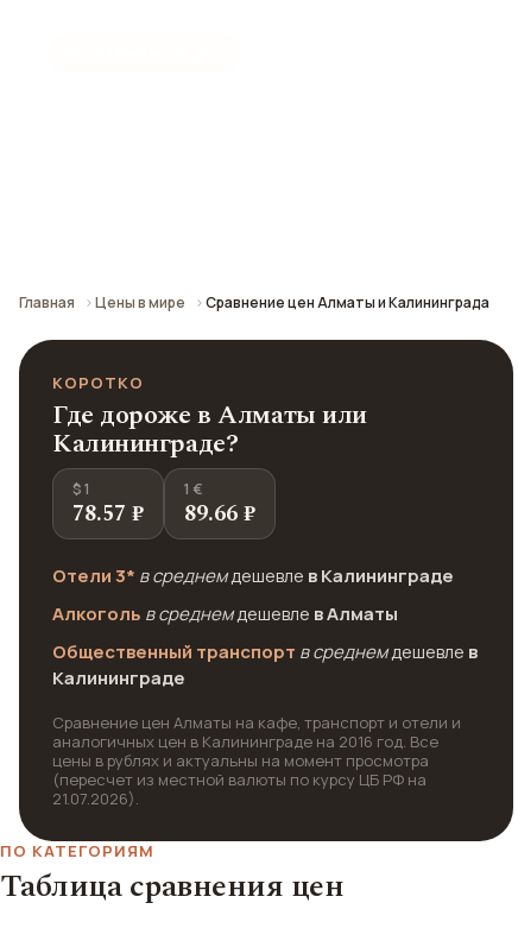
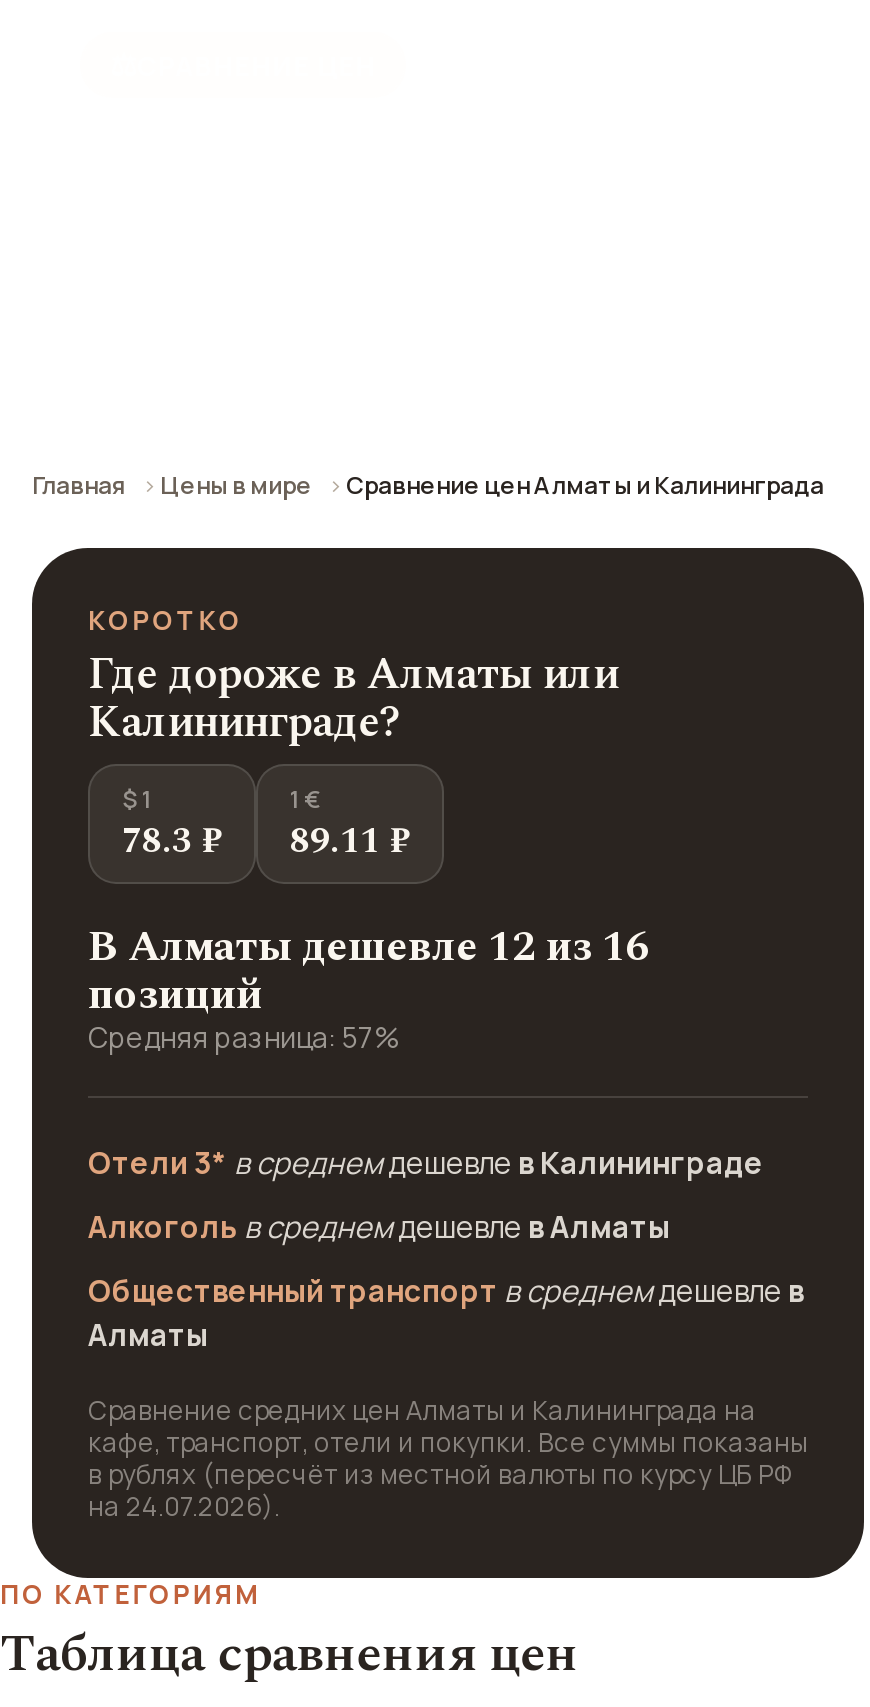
- 78.57 ₽
+ 78.3 ₽

- 89.66 ₽
+ 89.11 ₽
+ В Алматы дешевле 12 из 16
+ позиций
+ Средняя разница: 57%

moved down: Отели 3* в среднемдешевле в Калининграде | Алкоголь в среднемдешевле в Алматы | Общественный транспорт в среднемдешевле в

- Калининграде
+ Алматы

- Сравнение цен Алматы на кафе, транспорт и отели и
- аналогичных цен в Калининграде на 2016 год. Все
- цены в рублях и актуальны на момент просмотра
- (пересчет из местной валюты по курсу ЦБ РФ на
- 21.07.2026).
+ Сравнение средних цен Алматы и Калининграда на
+ кафе, транспорт, отели и покупки. Все суммы показаны
+ в рублях (пересчёт из местной валюты по курсу ЦБ РФ
+ на 24.07.2026).
